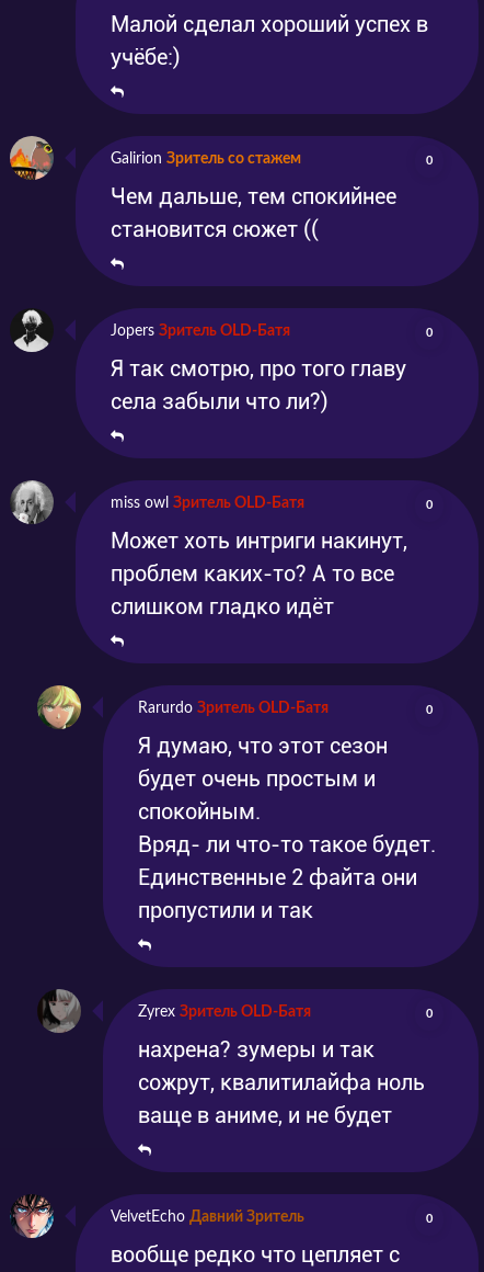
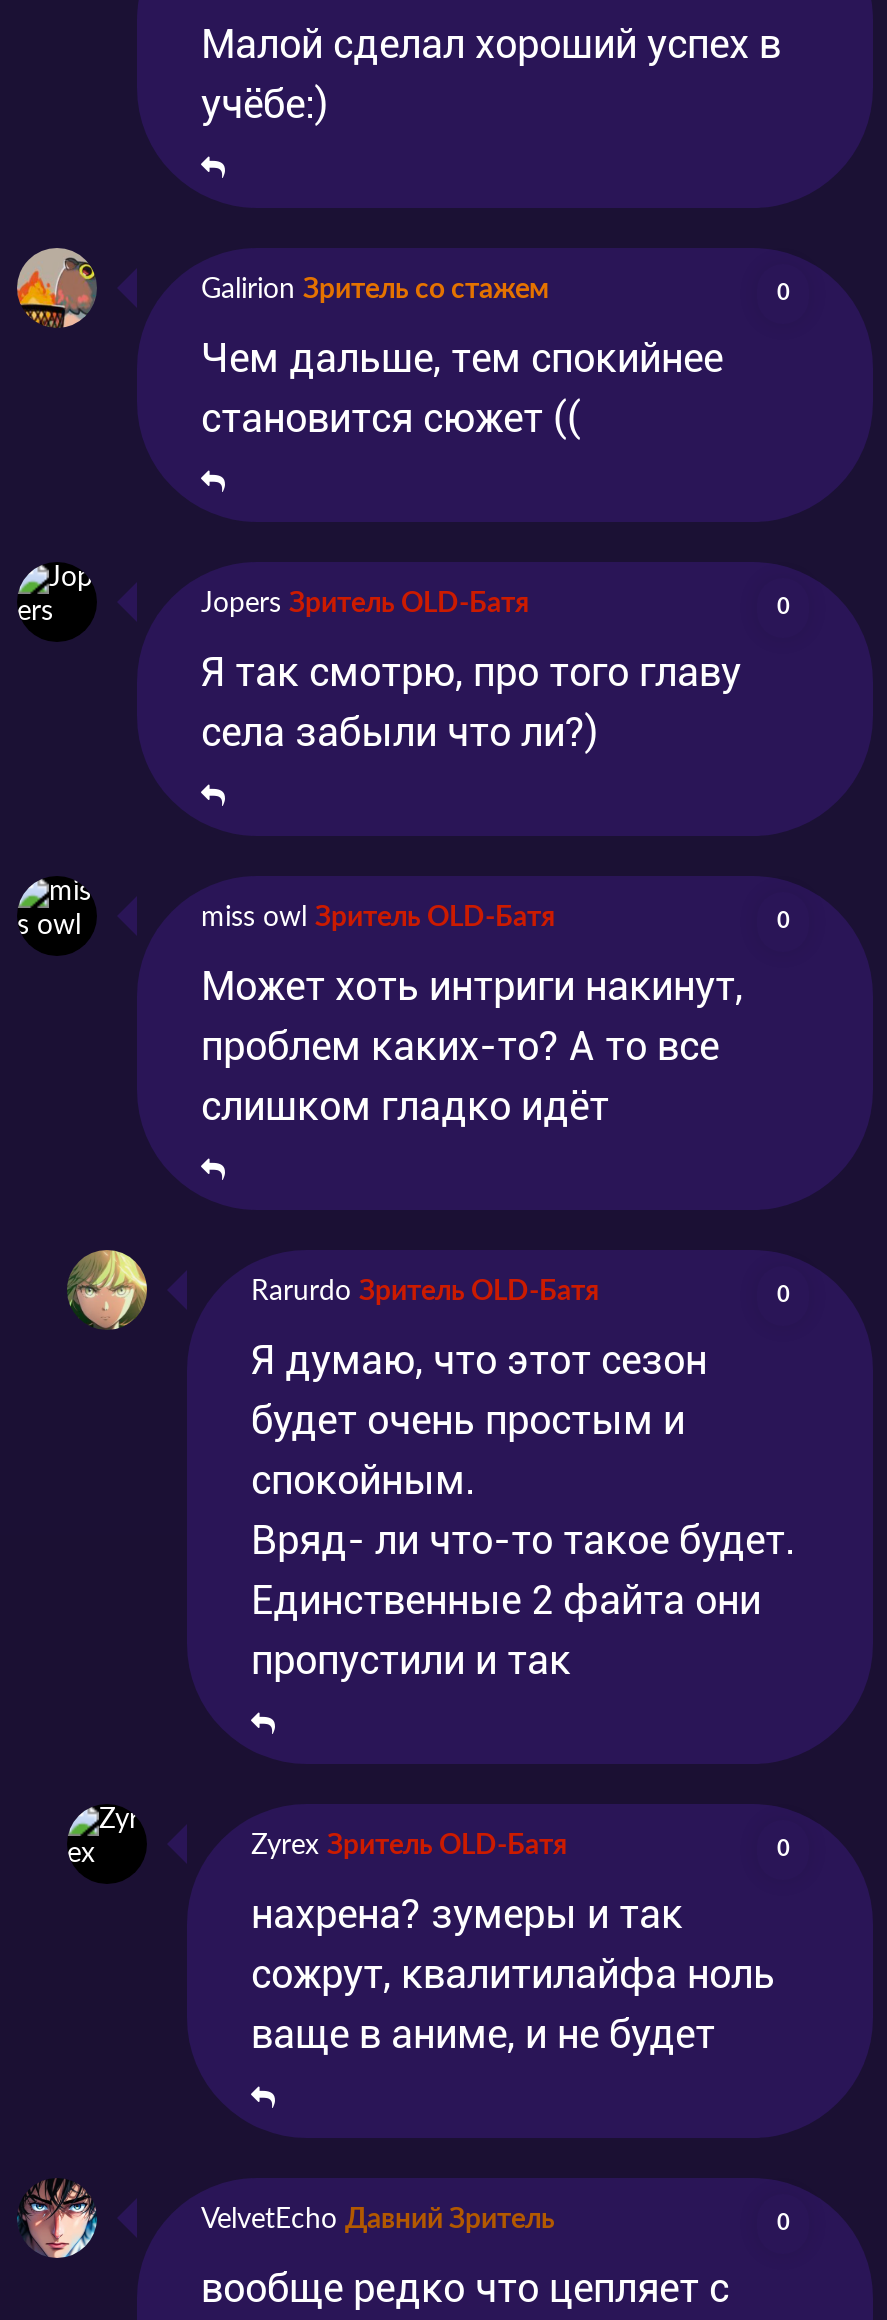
- [image]
+ [image]

- [image]
+ [image]

- [image]
+ [image]
